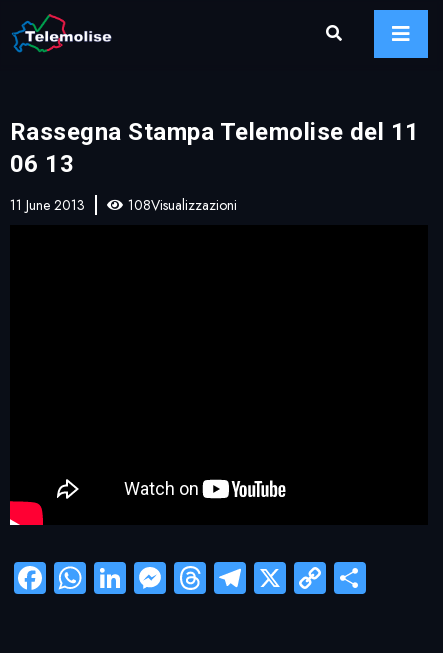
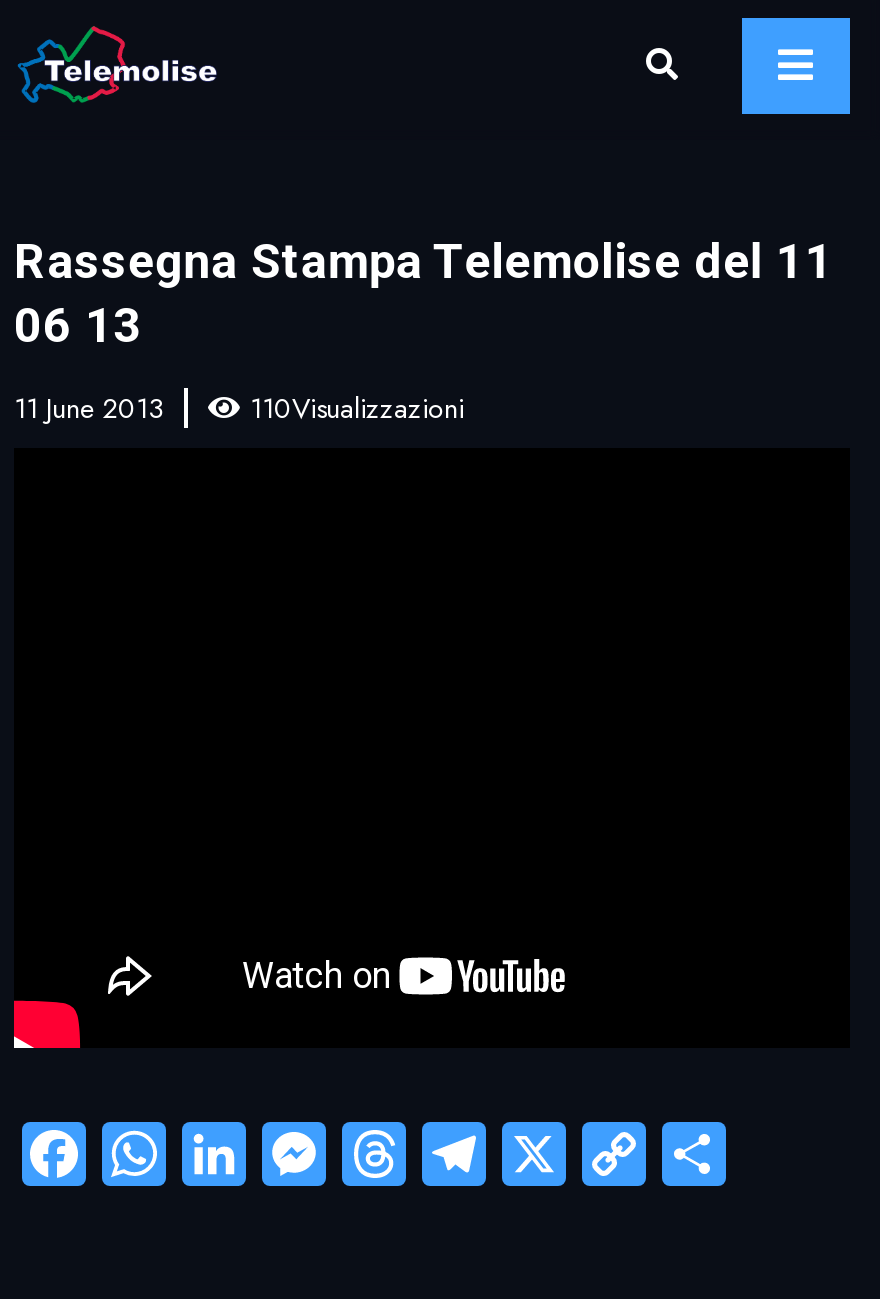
- 108Visualizzazioni
+ 110Visualizzazioni
